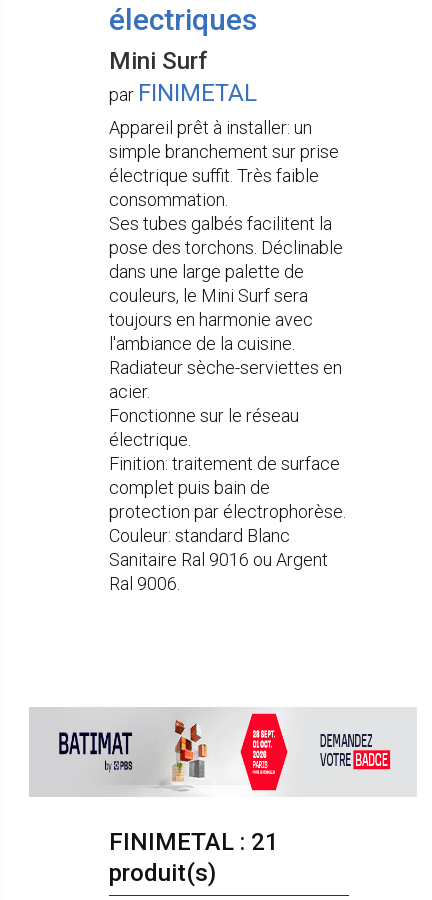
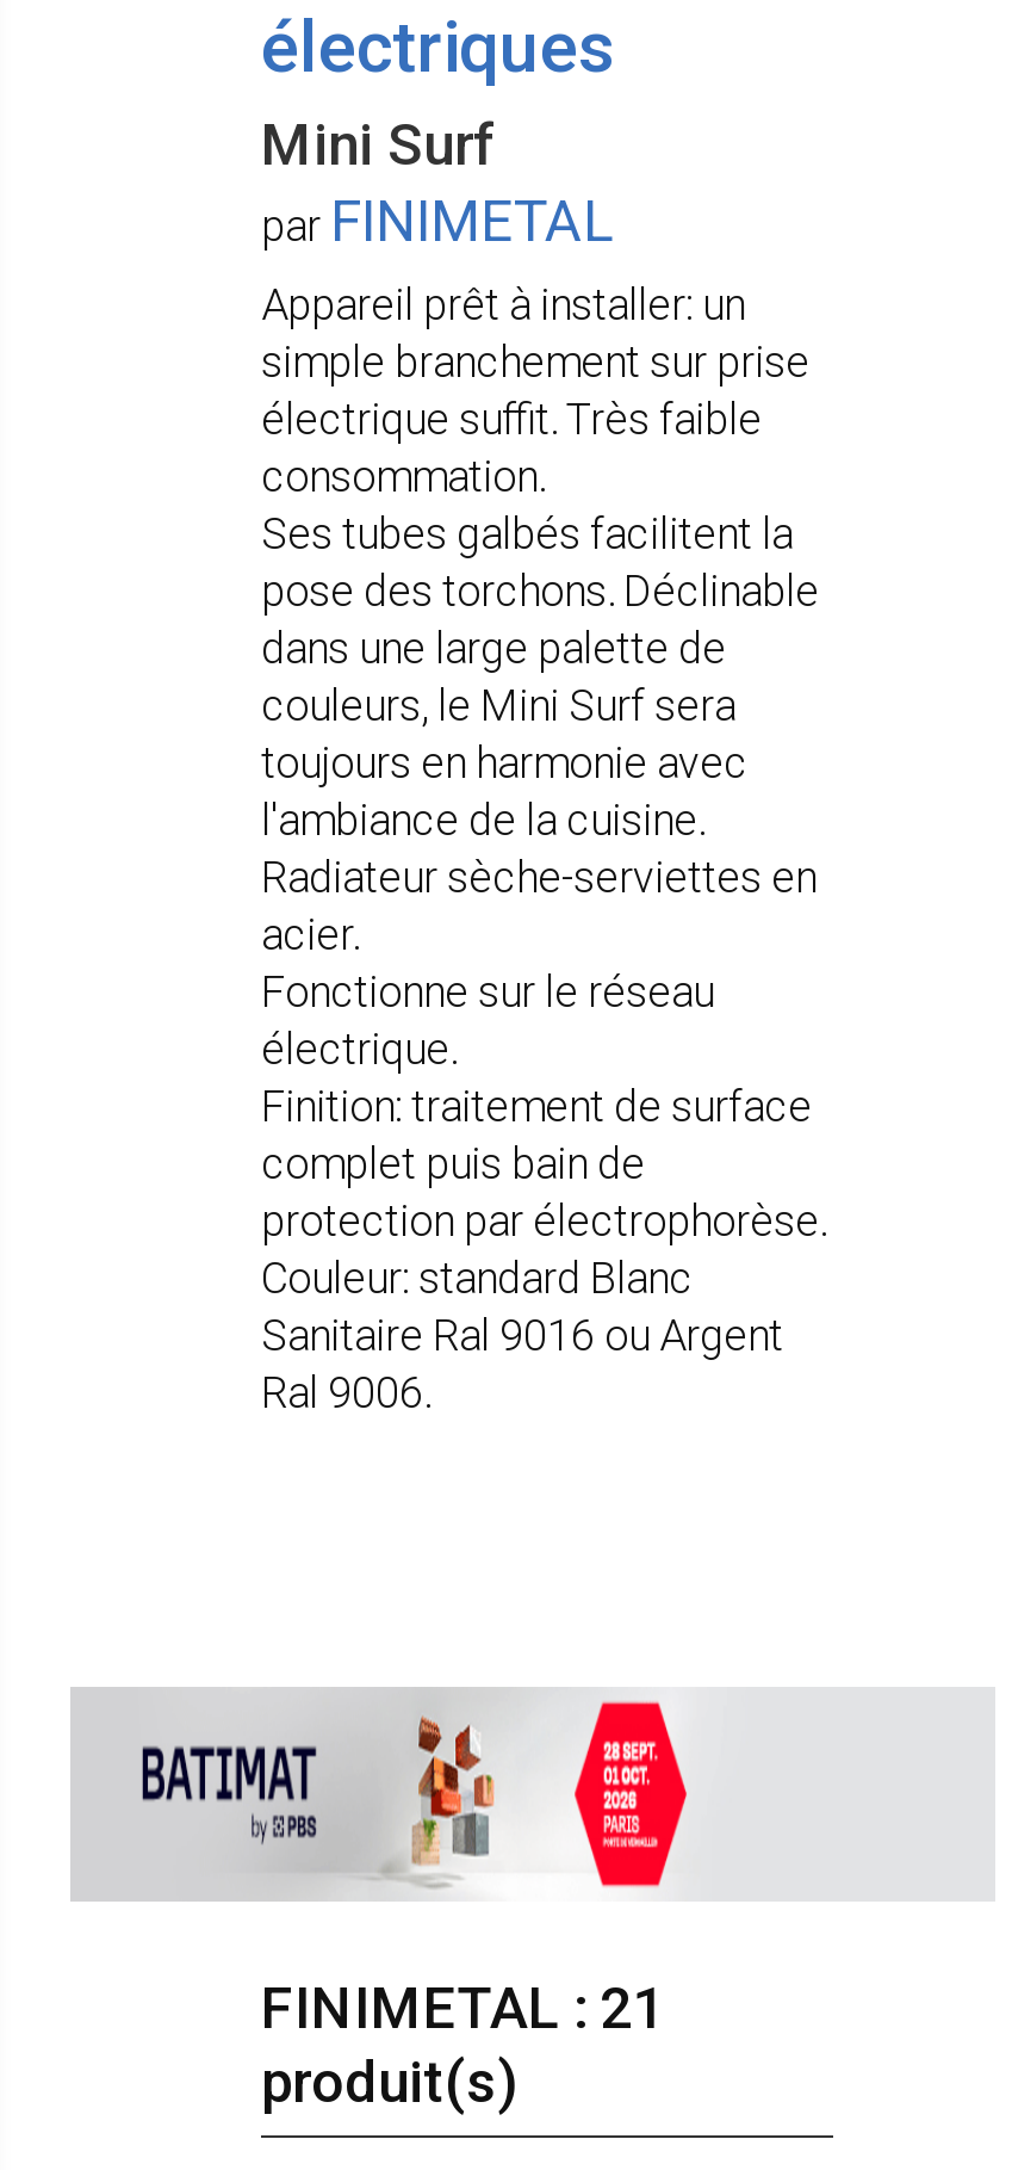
- [image]
